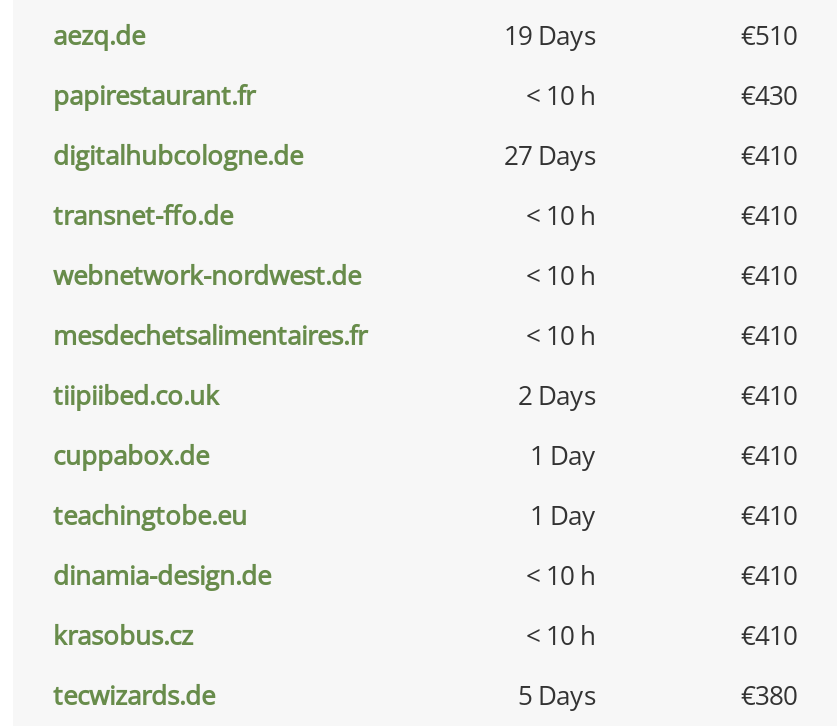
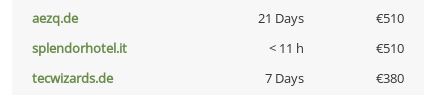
- 19 Days
+ 21 Days

- papirestaurant.fr
- < 10 h
- €430
- digitalhubcologne.de
- 27 Days
- €410
- transnet-ffo.de
- < 10 h
- €410
- webnetwork-nordwest.de
- < 10 h
- €410
- mesdechetsalimentaires.fr
- < 10 h
- €410
- tiipiibed.co.uk
- 2 Days
- €410
- cuppabox.de
- 1 Day
- €410
- teachingtobe.eu
- 1 Day
- €410
- dinamia-design.de
- < 10 h
- €410
- krasobus.cz
- < 10 h
- €410
+ splendorhotel.it
+ < 11 h
+ €510

- 5 Days
+ 7 Days
